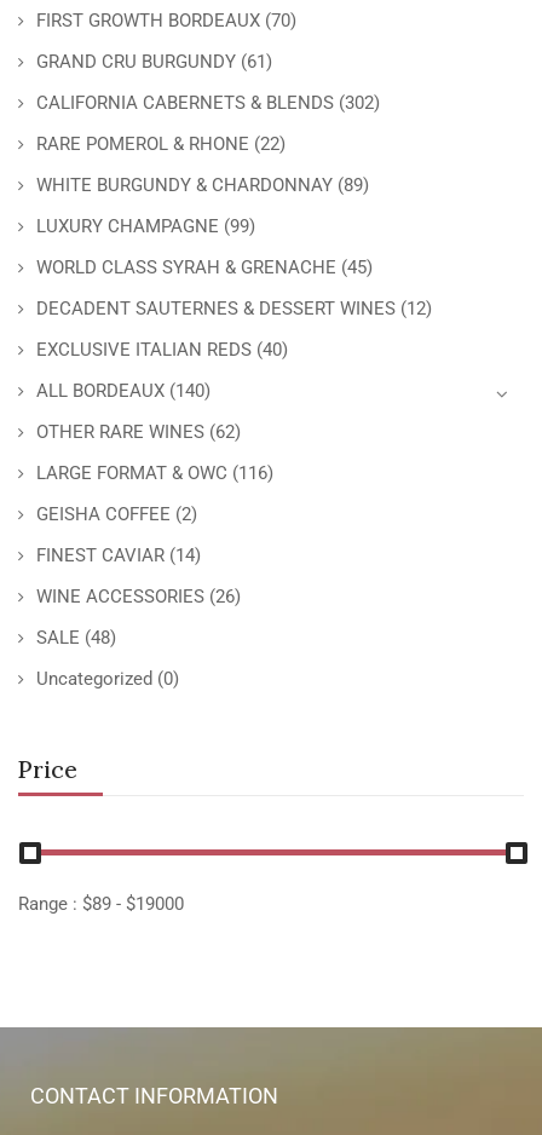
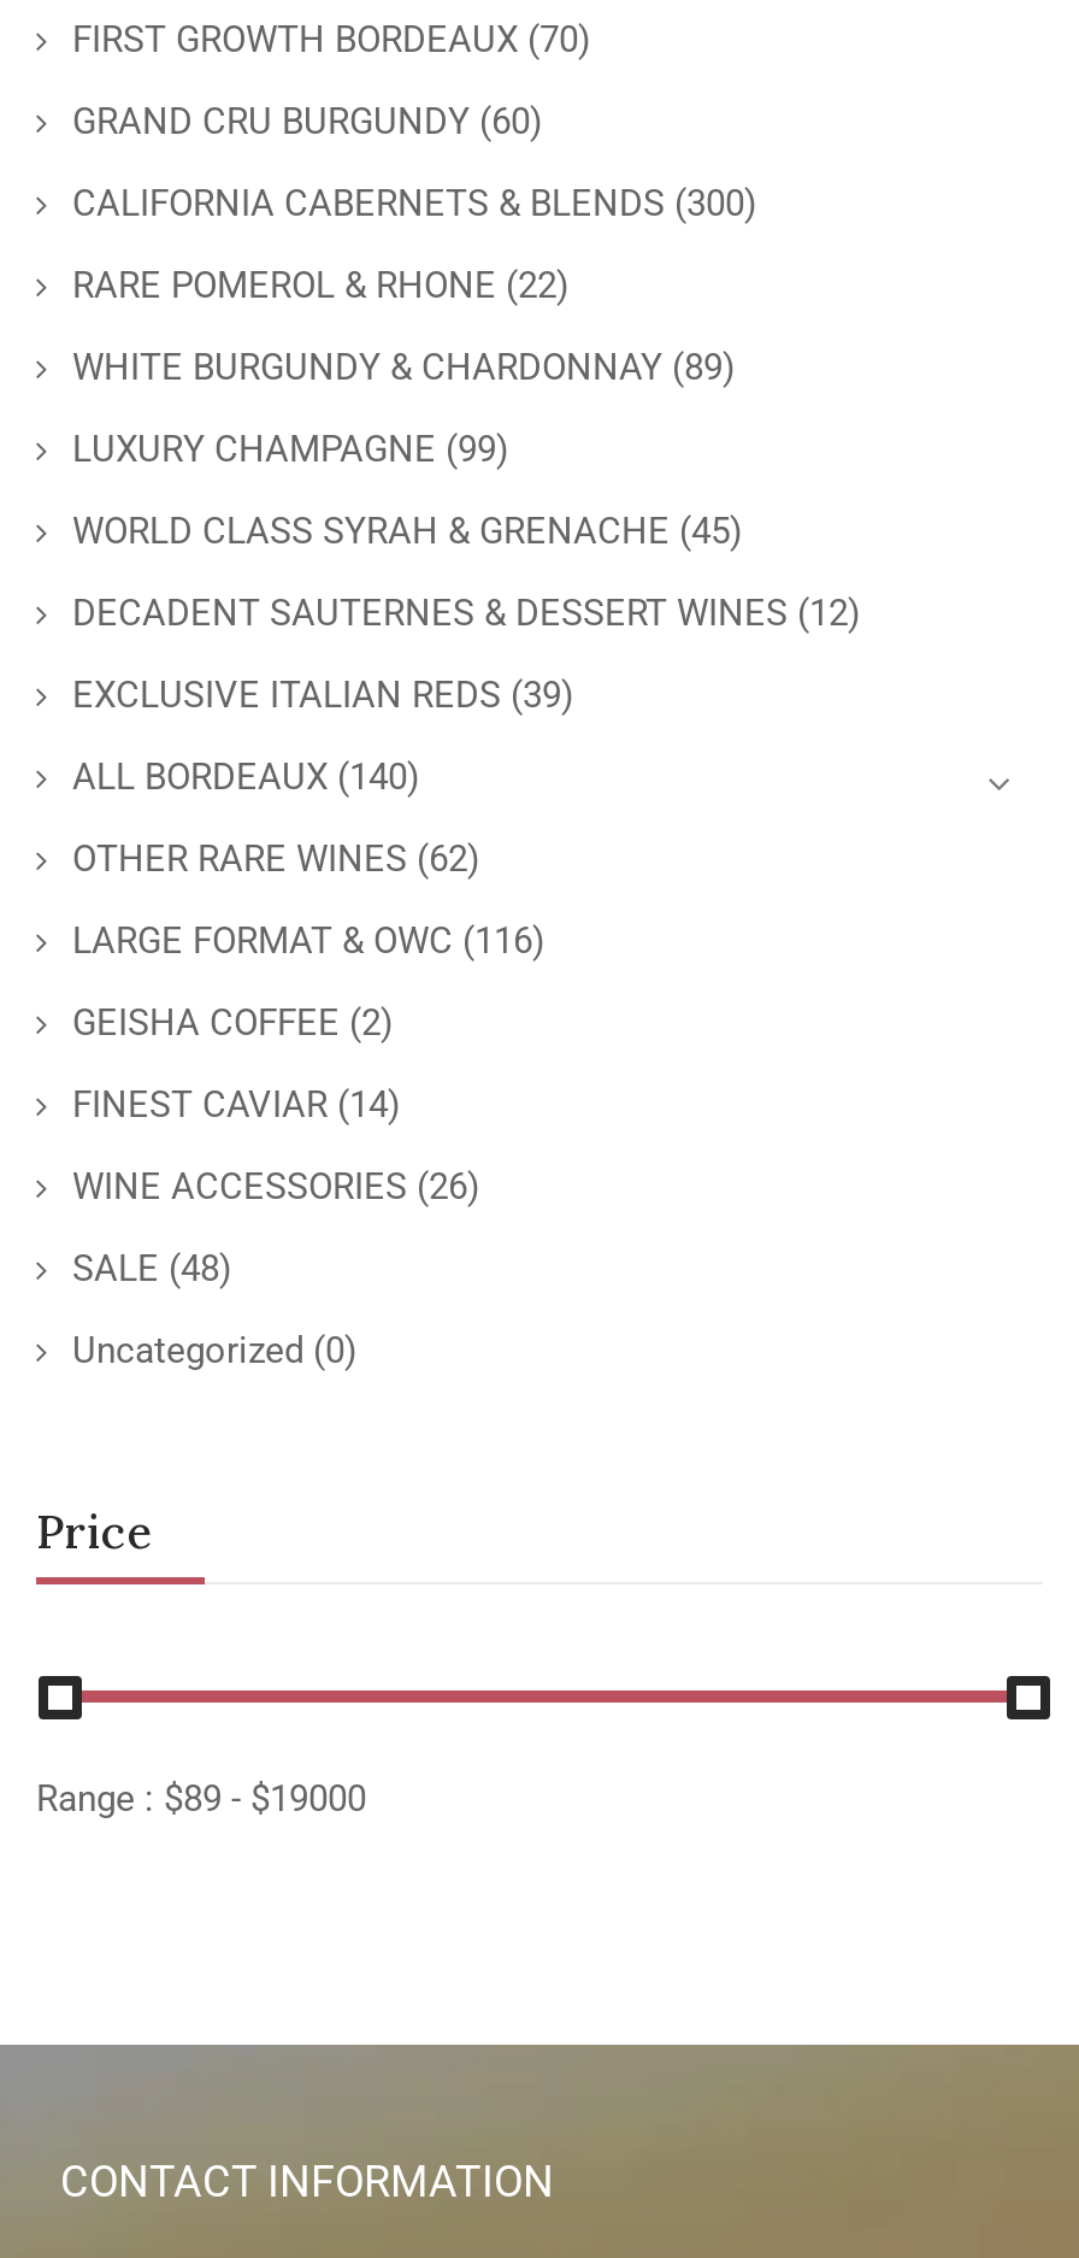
- GRAND CRU BURGUNDY (61)
+ GRAND CRU BURGUNDY (60)

- CALIFORNIA CABERNETS & BLENDS (302)
+ CALIFORNIA CABERNETS & BLENDS (300)

- EXCLUSIVE ITALIAN REDS (40)
+ EXCLUSIVE ITALIAN REDS (39)
